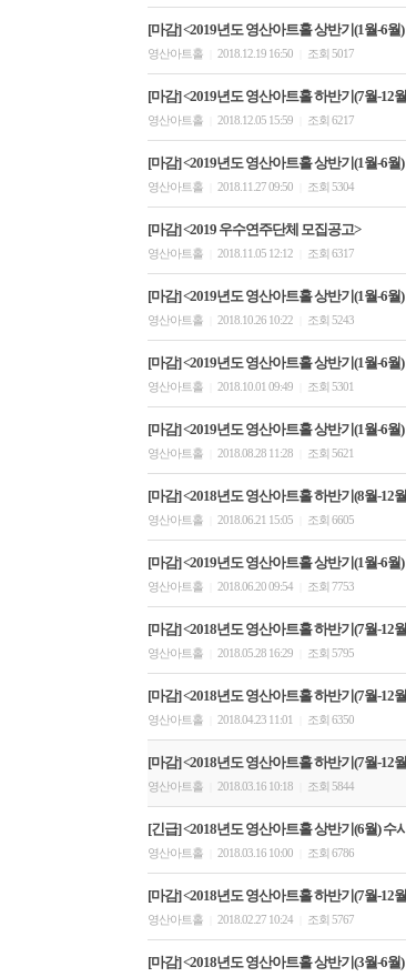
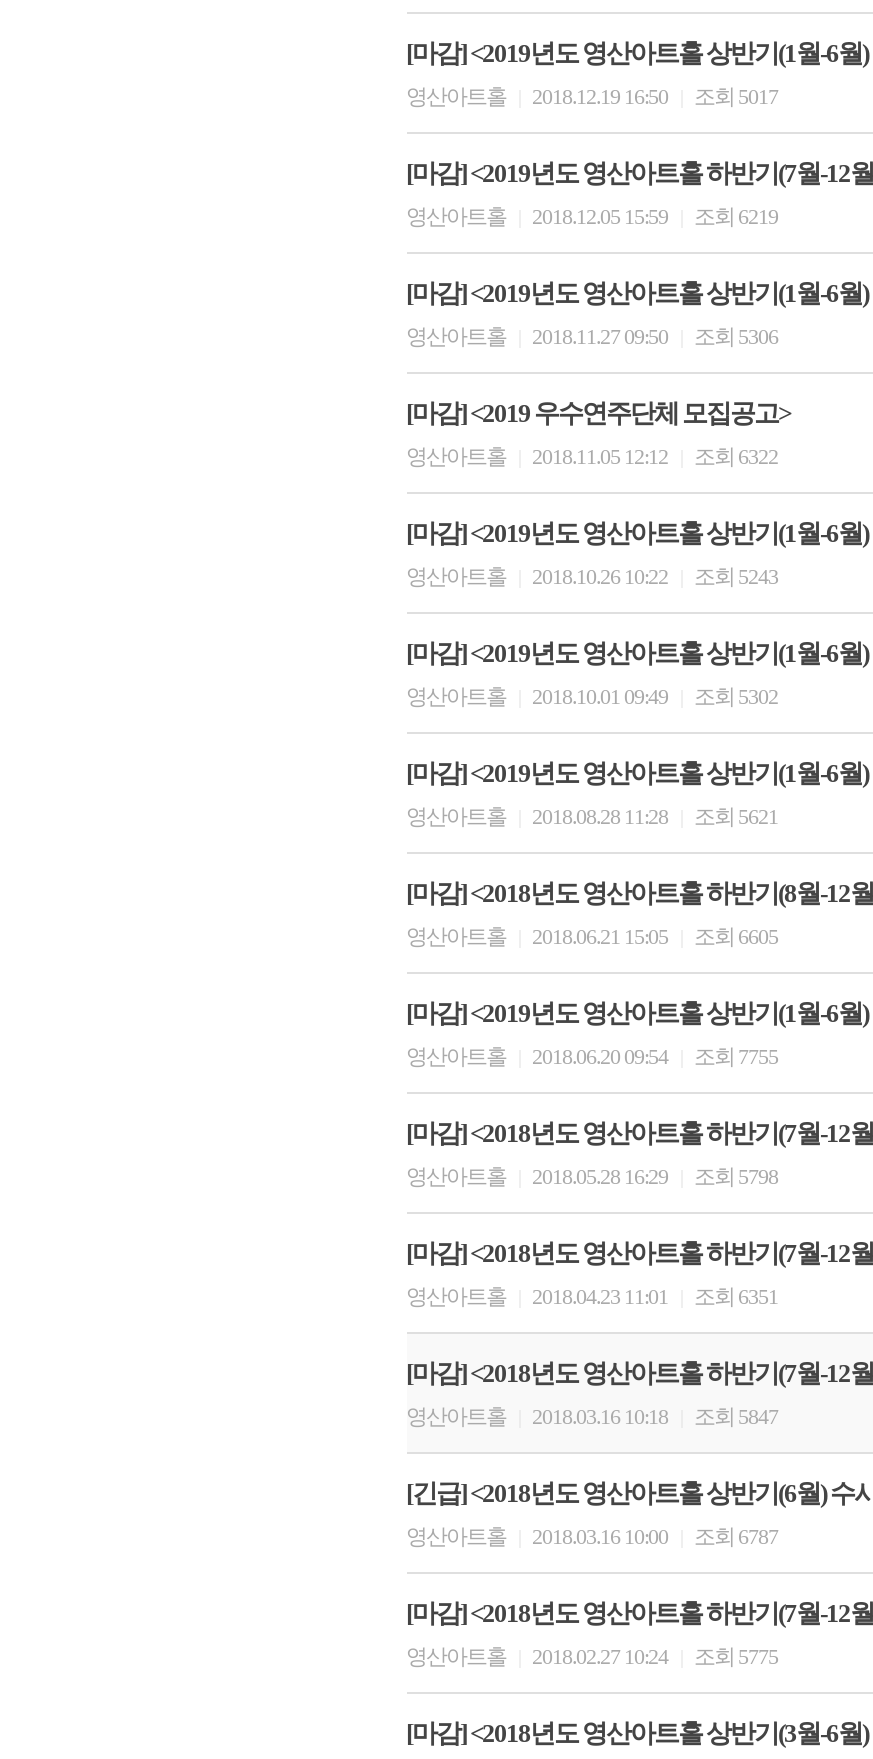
- 영산아트홀 2018.12.05 15:59 조회 6217
+ 영산아트홀 2018.12.05 15:59 조회 6219

- 영산아트홀 2018.11.27 09:50 조회 5304
+ 영산아트홀 2018.11.27 09:50 조회 5306

- 영산아트홀 2018.11.05 12:12 조회 6317
+ 영산아트홀 2018.11.05 12:12 조회 6322

- 영산아트홀 2018.10.01 09:49 조회 5301
+ 영산아트홀 2018.10.01 09:49 조회 5302

- 영산아트홀 2018.06.20 09:54 조회 7753
+ 영산아트홀 2018.06.20 09:54 조회 7755

- 영산아트홀 2018.05.28 16:29 조회 5795
+ 영산아트홀 2018.05.28 16:29 조회 5798

- 영산아트홀 2018.04.23 11:01 조회 6350
+ 영산아트홀 2018.04.23 11:01 조회 6351

- 영산아트홀 2018.03.16 10:18 조회 5844
+ 영산아트홀 2018.03.16 10:18 조회 5847

- 영산아트홀 2018.03.16 10:00 조회 6786
+ 영산아트홀 2018.03.16 10:00 조회 6787

- 영산아트홀 2018.02.27 10:24 조회 5767
+ 영산아트홀 2018.02.27 10:24 조회 5775
